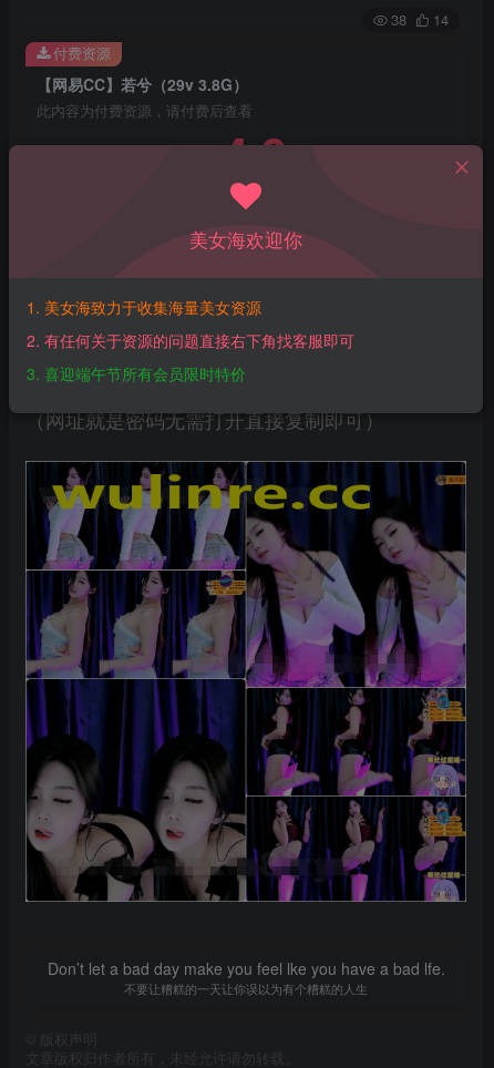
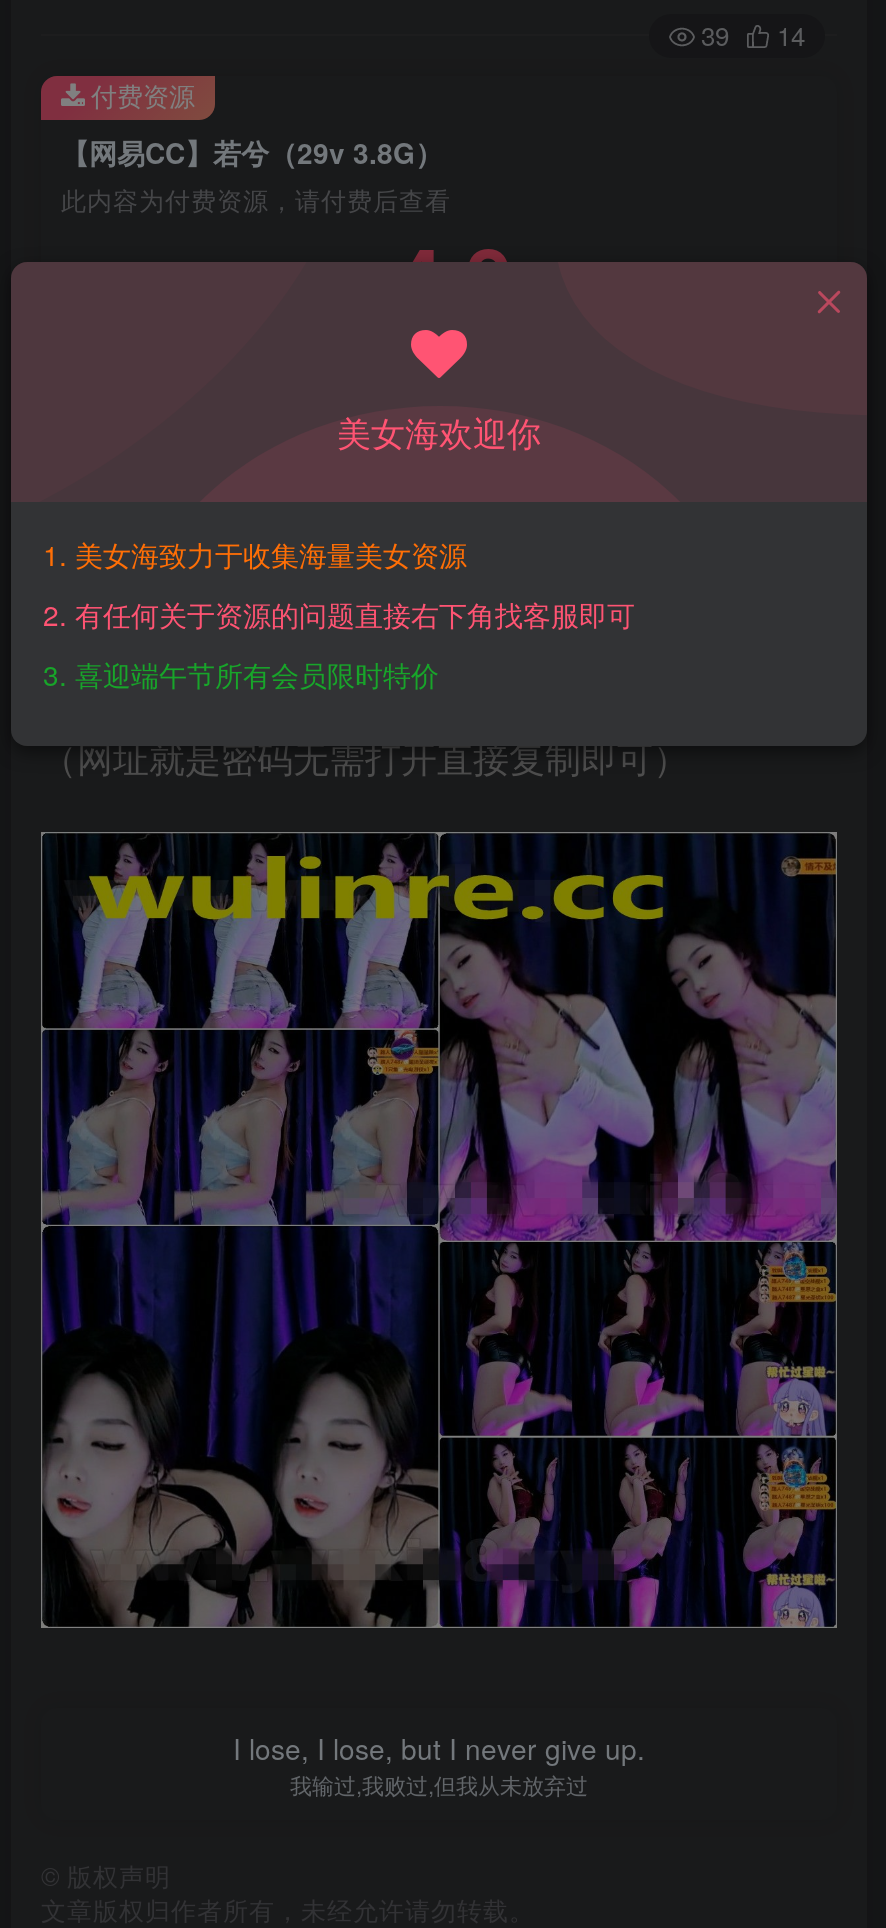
- 38 14
+ 39 14

- Don’t let a bad day make you feel lke you have a bad lfe.
- 不要让糟糕的一天让你误以为有个糟糕的人生
+ I lose, I lose, but I never give up.
+ 我输过,我败过,但我从未放弃过
